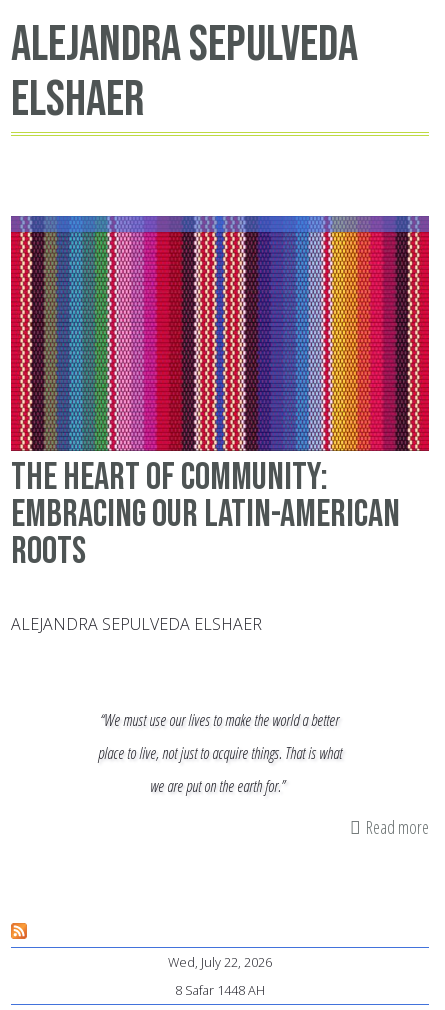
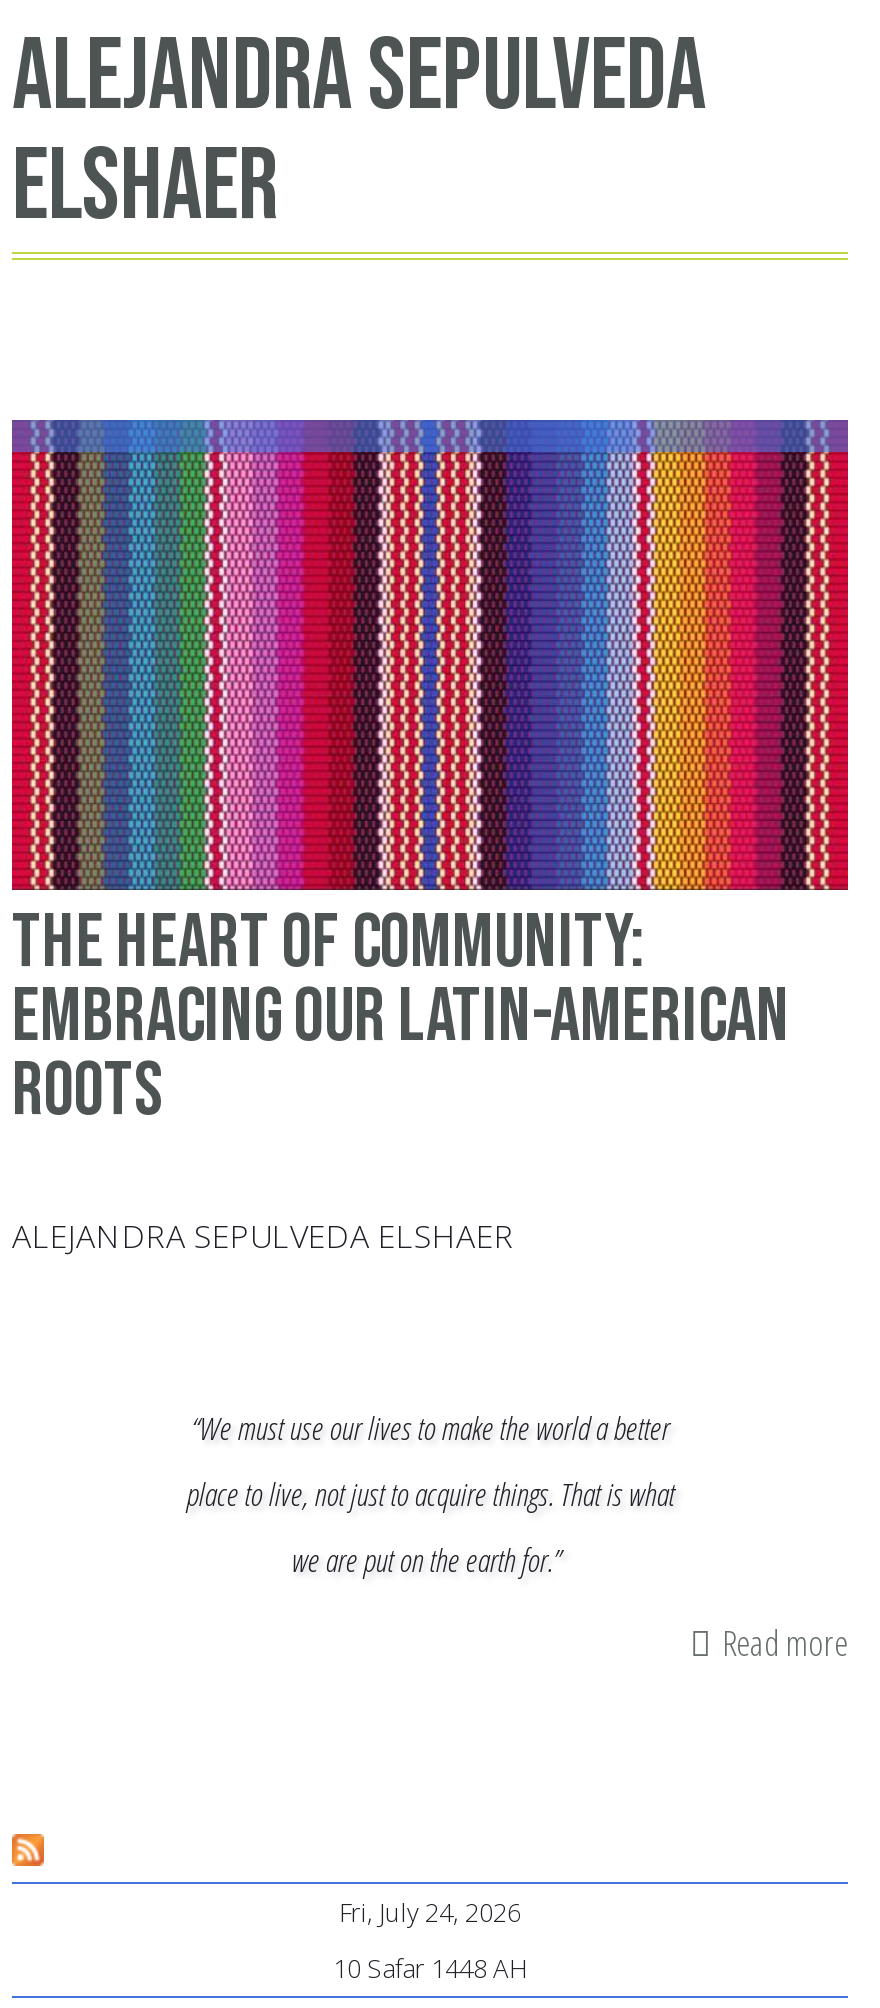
- Wed, July 22, 2026
+ Fri, July 24, 2026

- 8 Safar 1448 AH
+ 10 Safar 1448 AH
